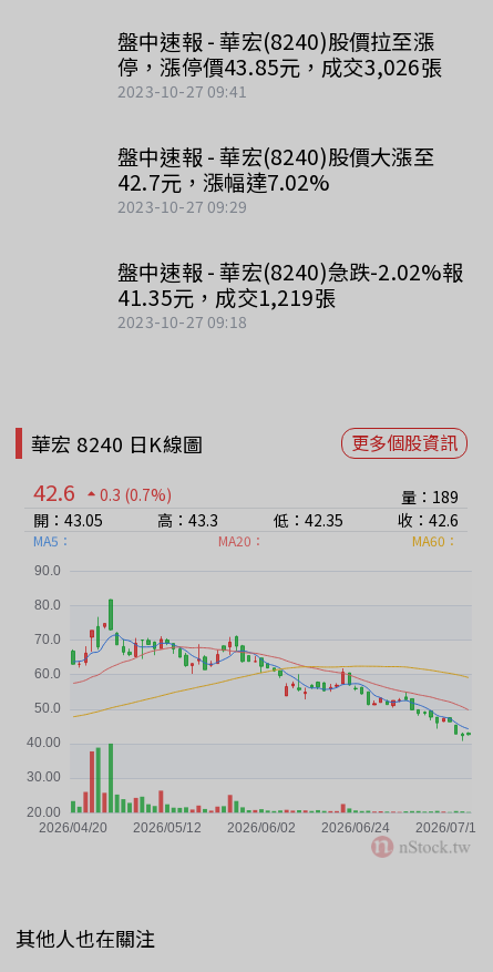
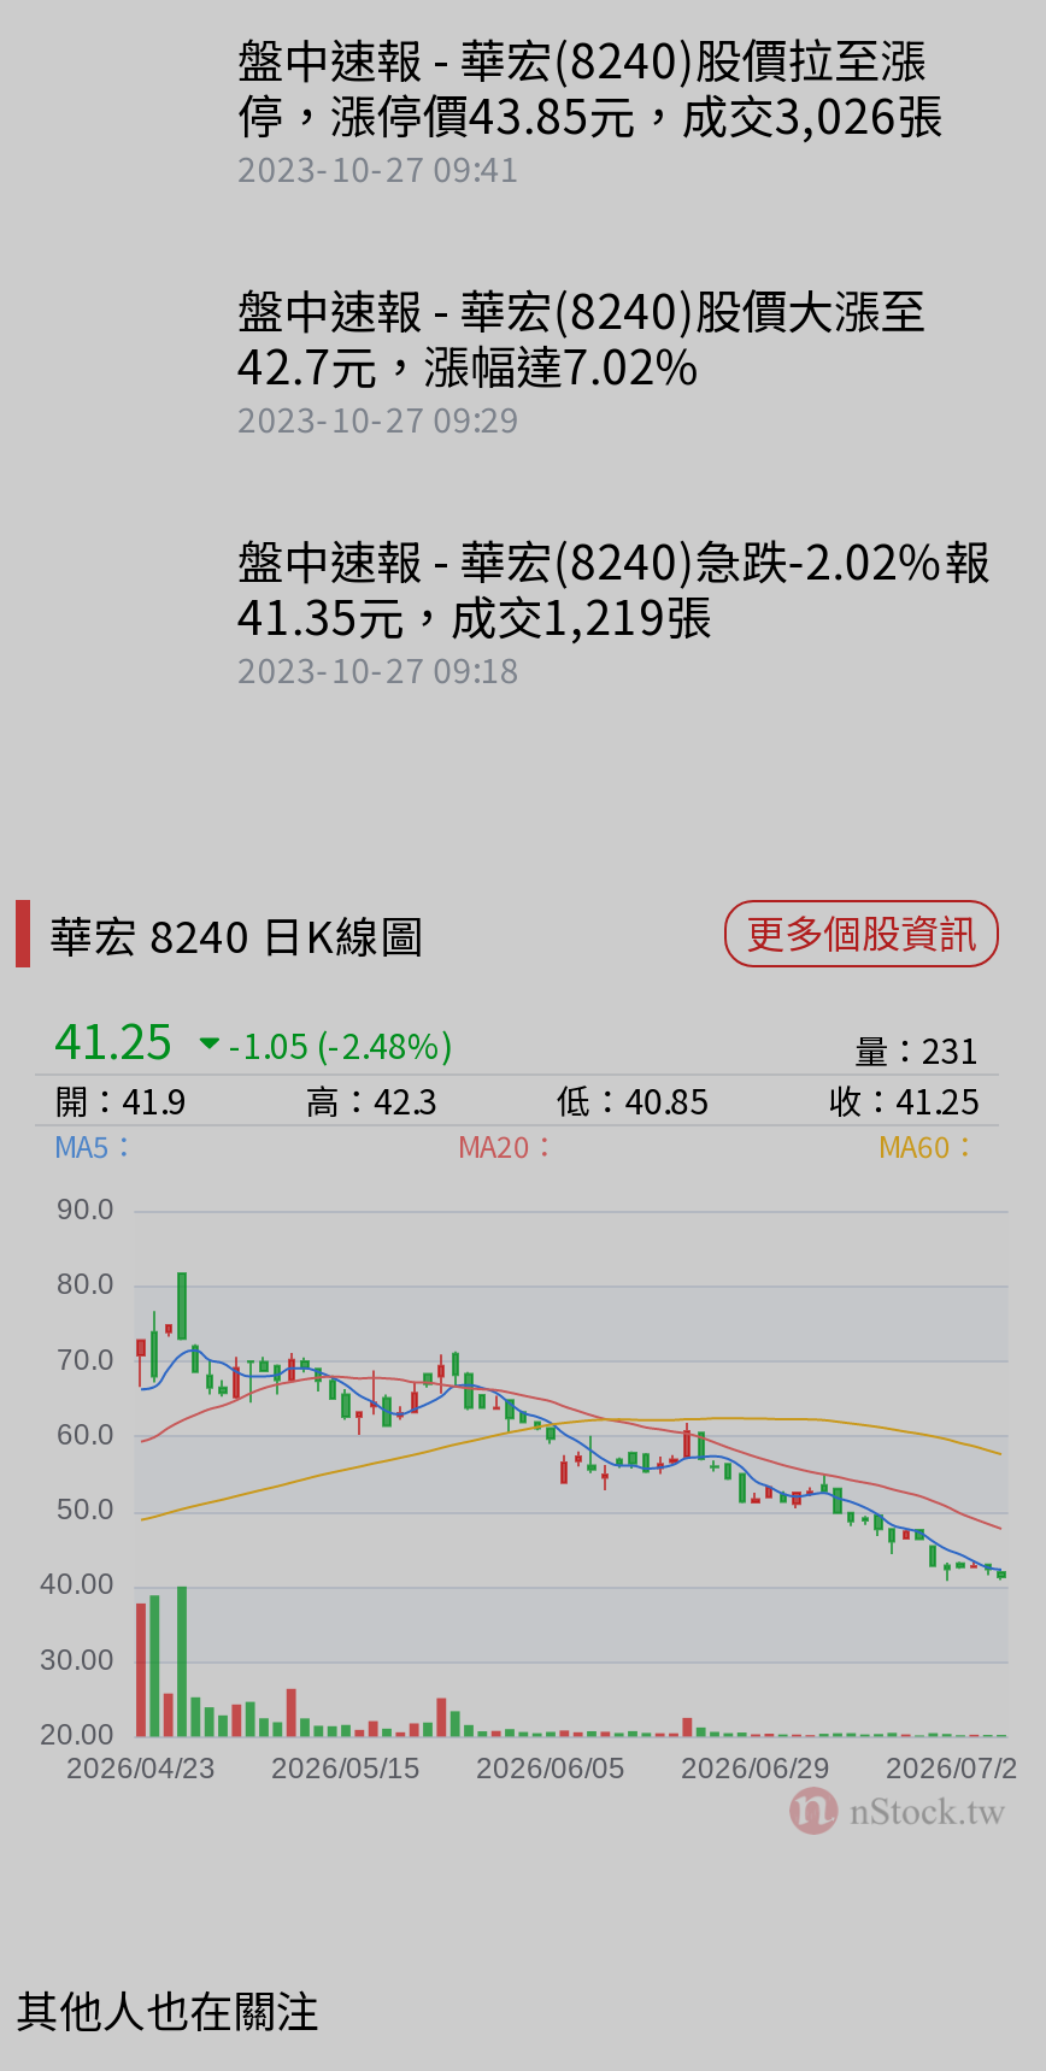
- 42.6
+ 41.25

- 0.3 (0.7%)
+ -1.05 (-2.48%)

- 量：189
+ 量：231

- 開：43.05
+ 開：41.9

- 高：43.3
+ 高：42.3

- 低：42.35
+ 低：40.85

- 收：42.6
+ 收：41.25

- [image]
+ [image]
